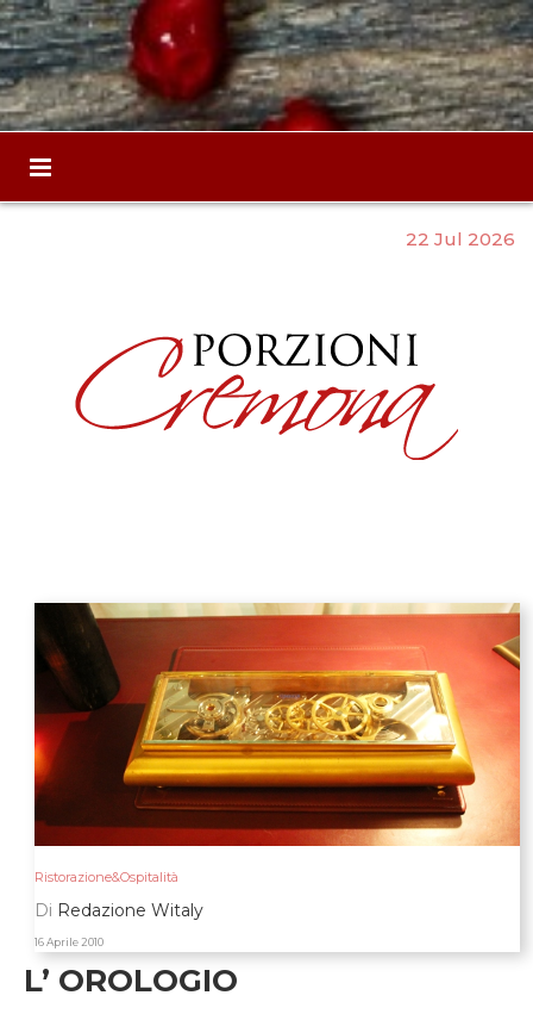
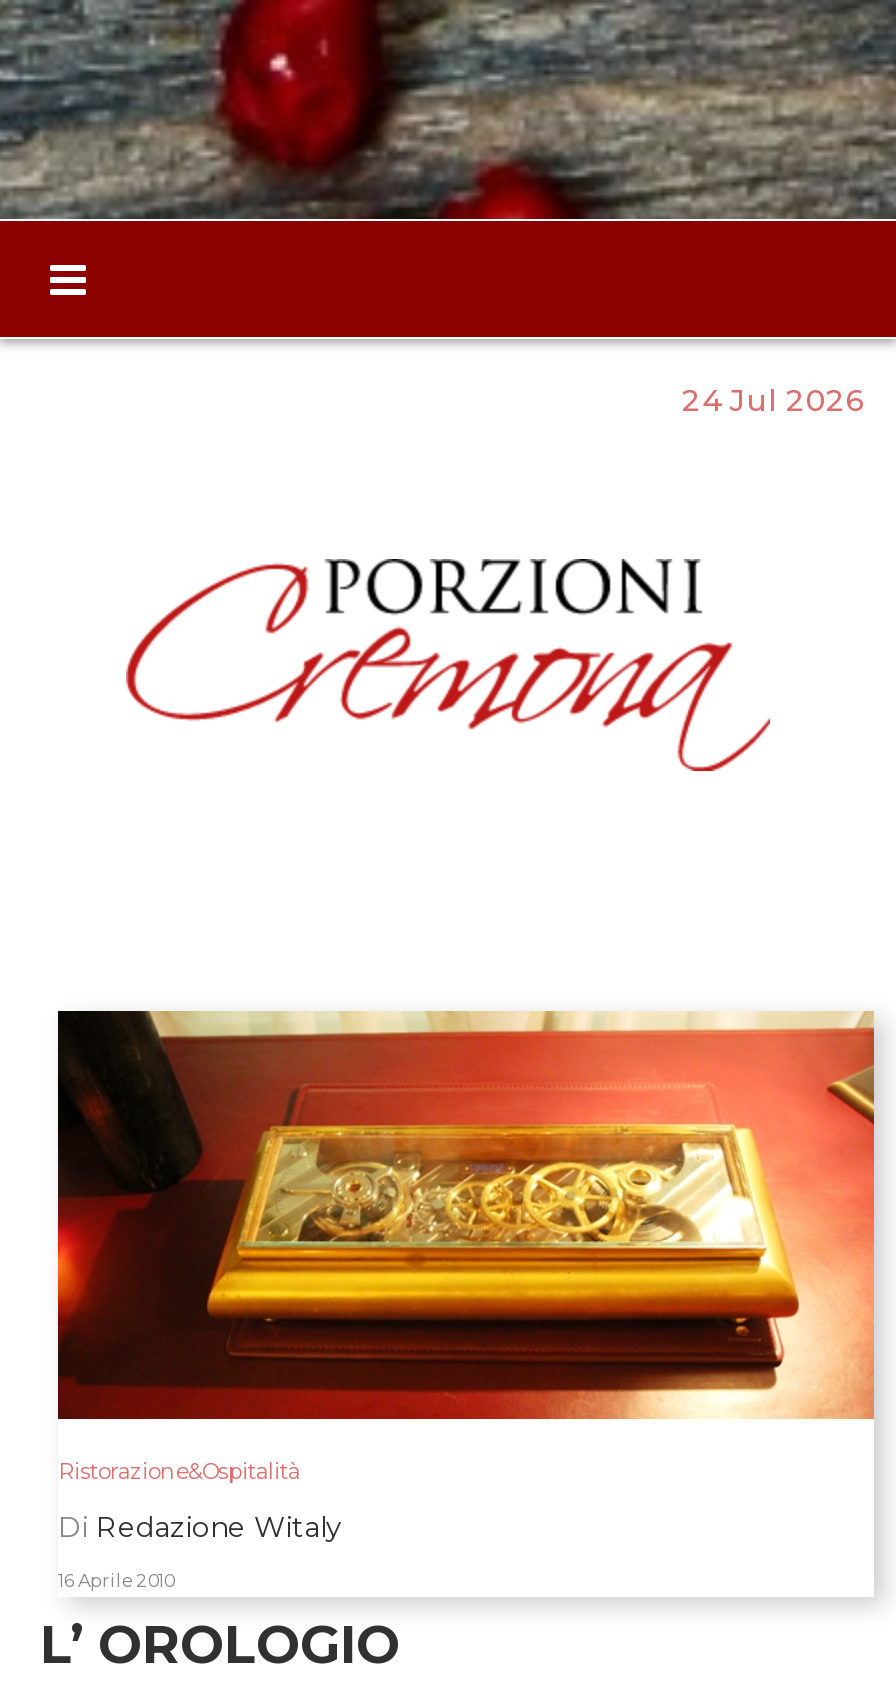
- 22 Jul 2026
+ 24 Jul 2026
